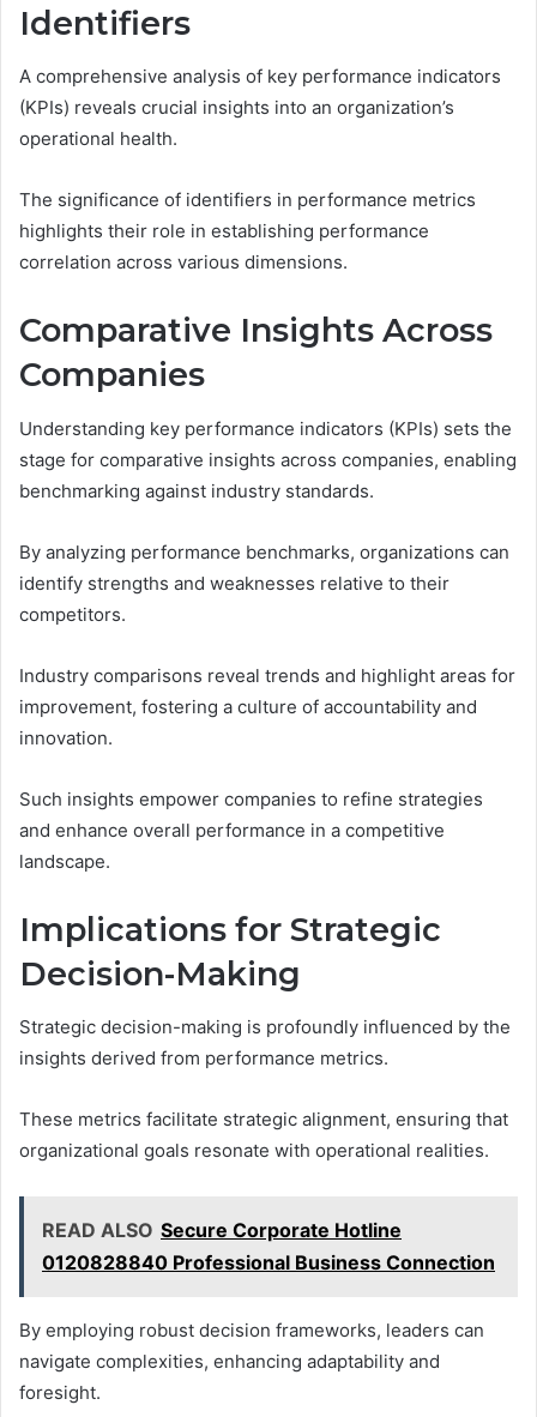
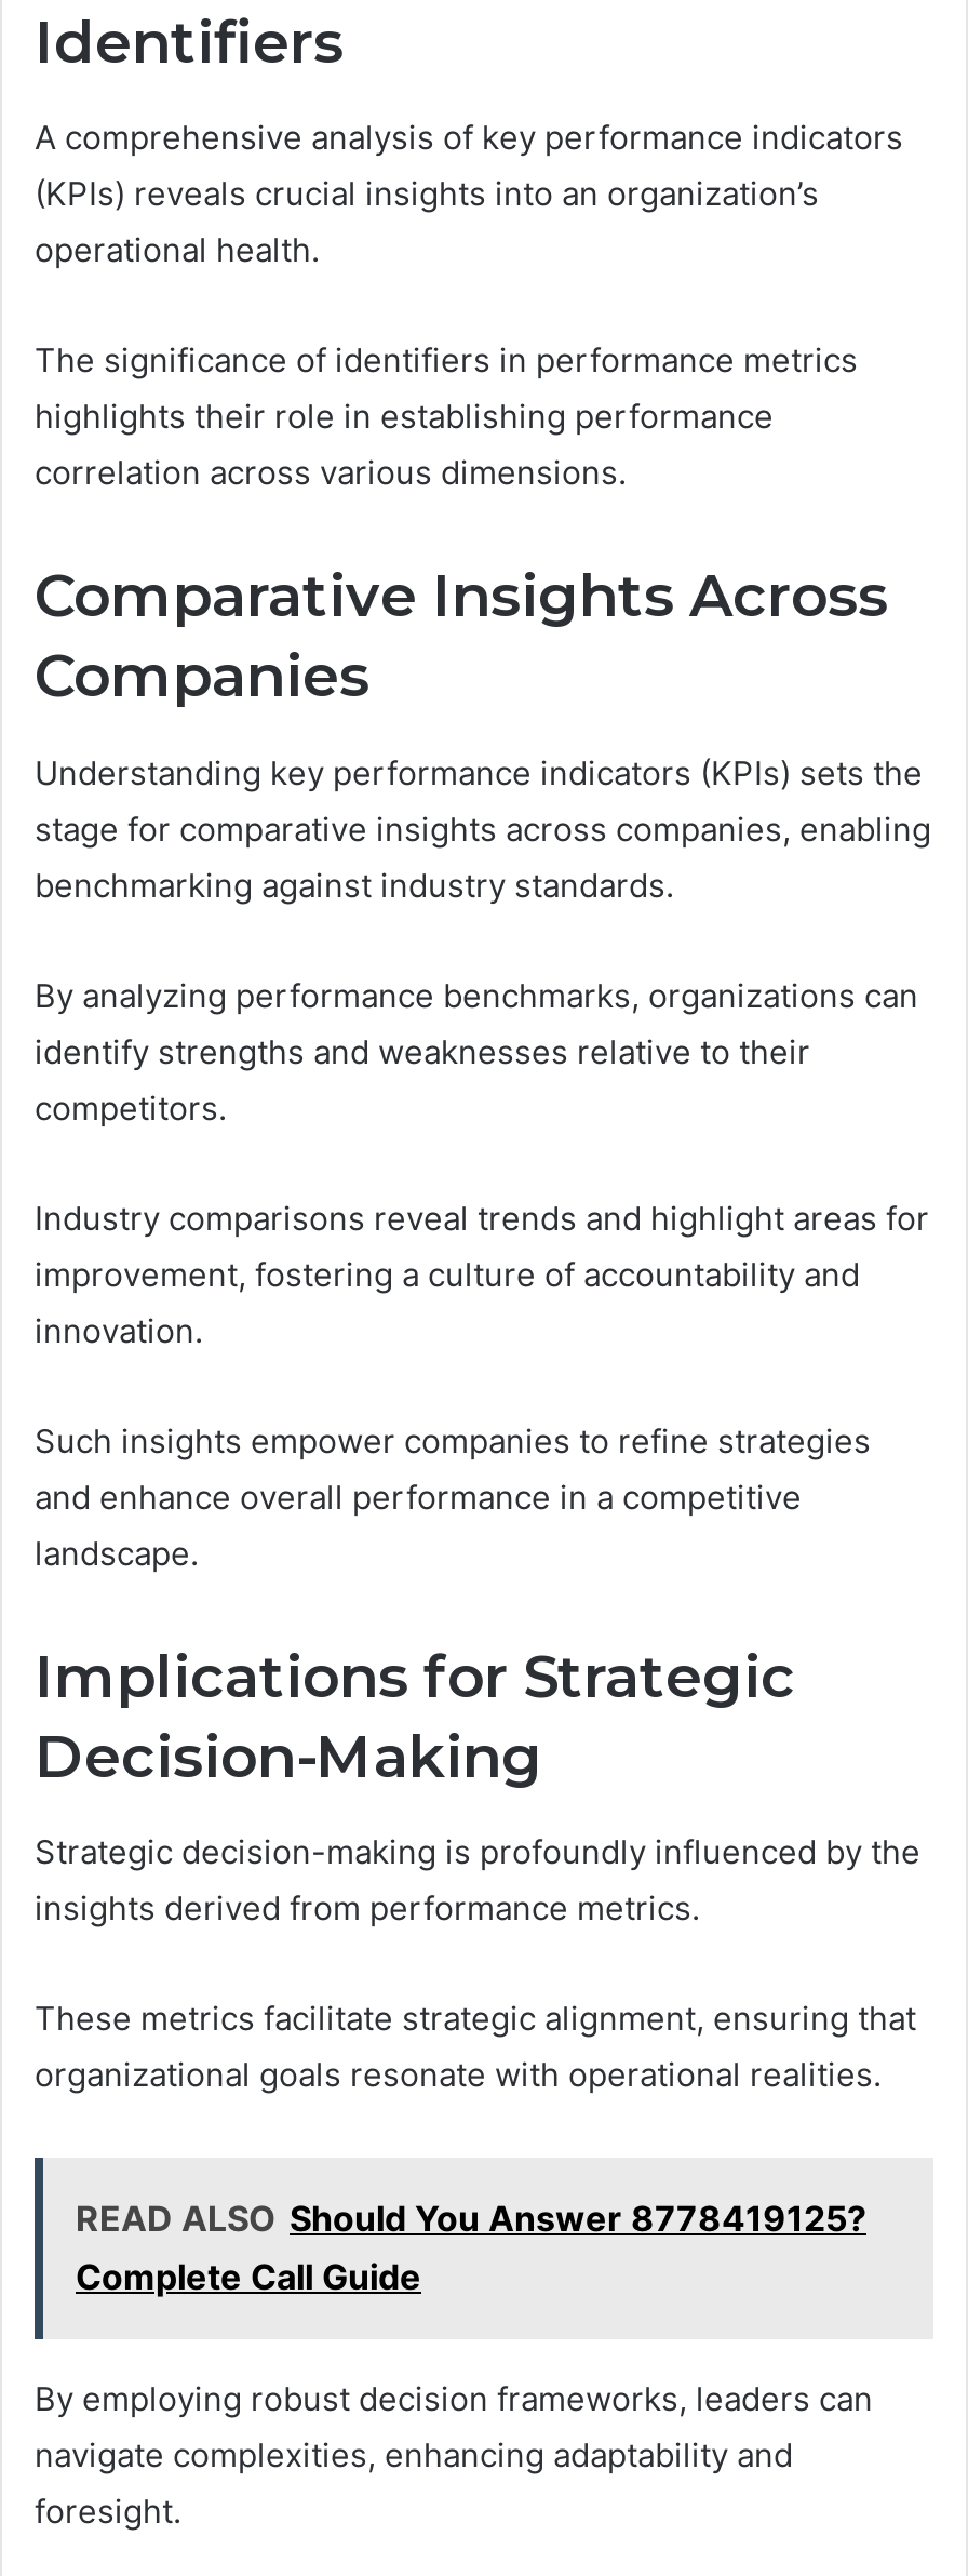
- READ ALSO Secure Corporate Hotline
- 0120828840 Professional Business Connection
+ READ ALSO Should You Answer 8778419125?
+ Complete Call Guide
